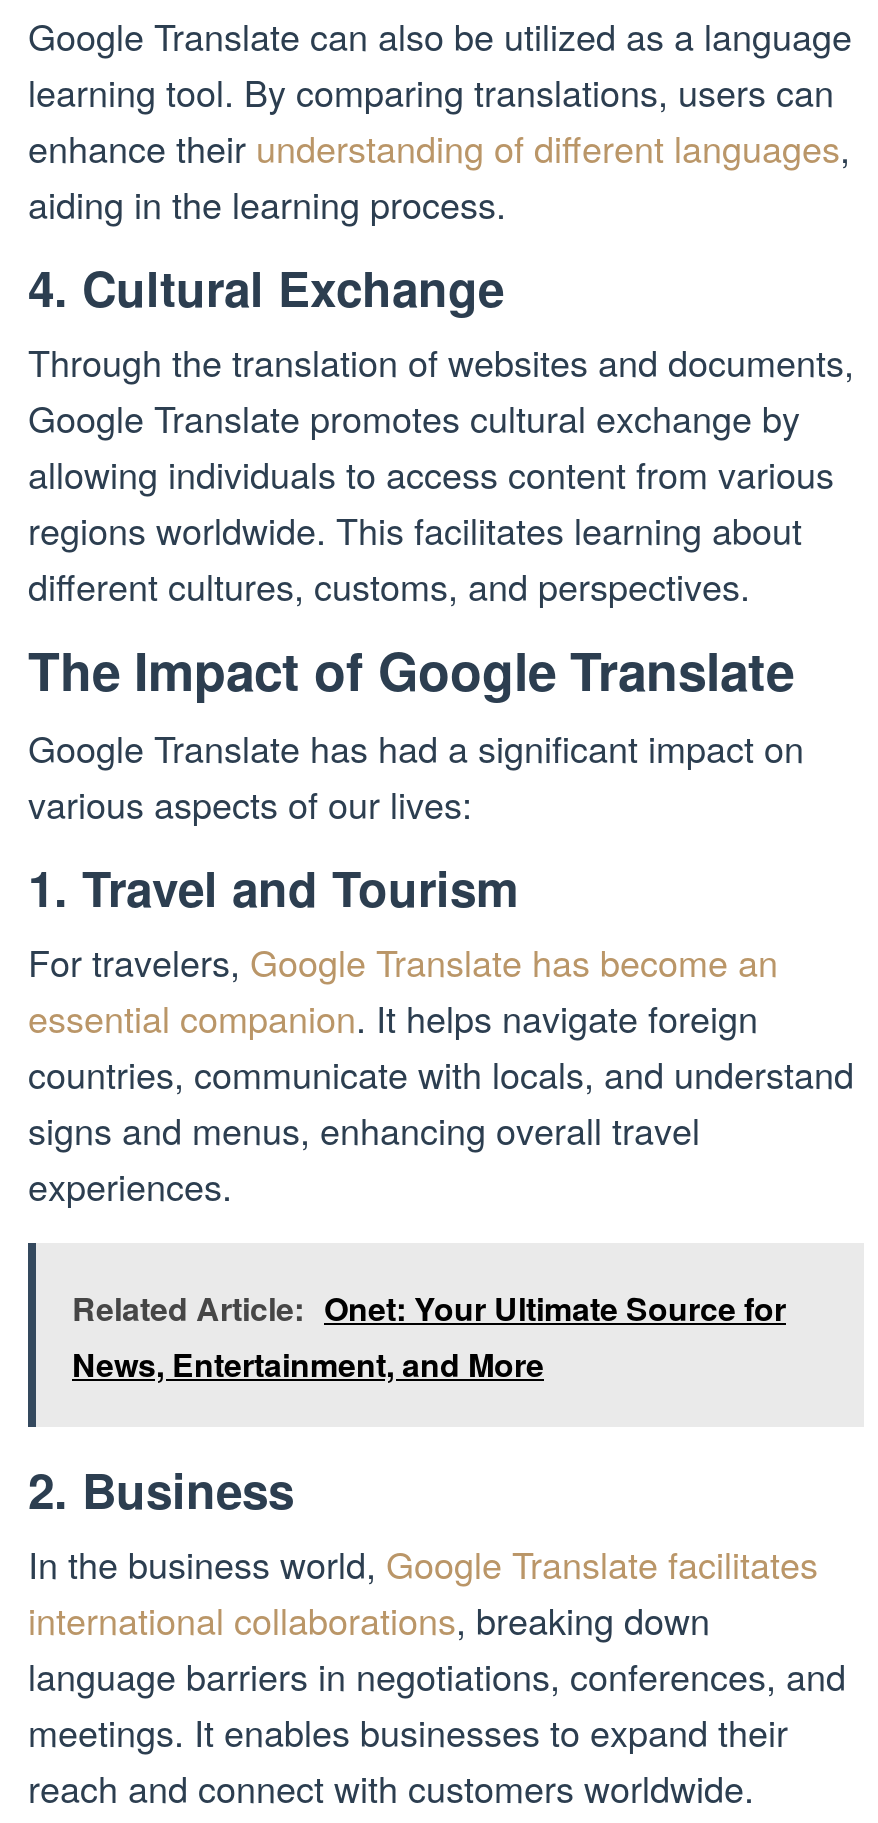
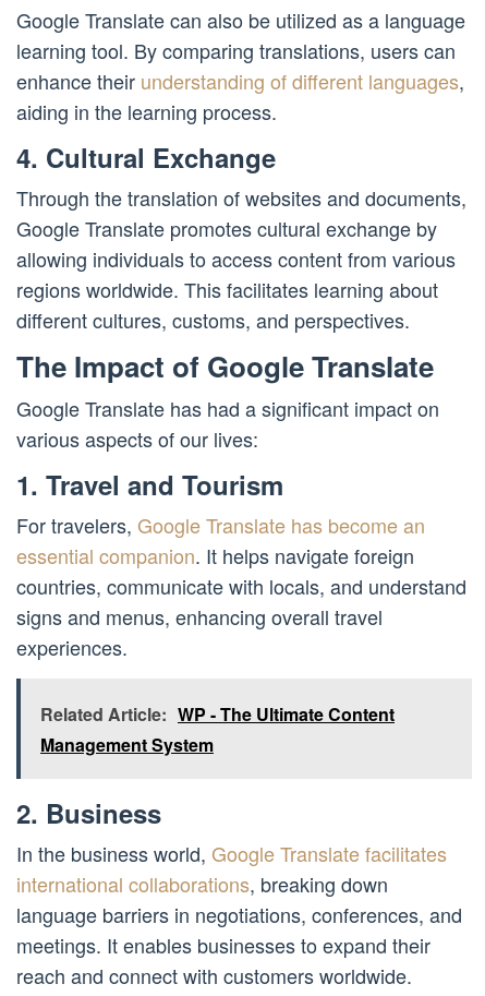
- Related Article: Onet: Your Ultimate Source for
- News, Entertainment, and More
+ Related Article: WP - The Ultimate Content
+ Management System
